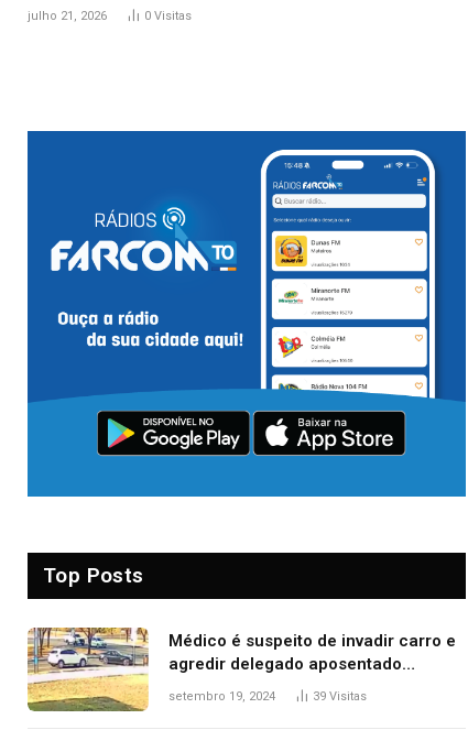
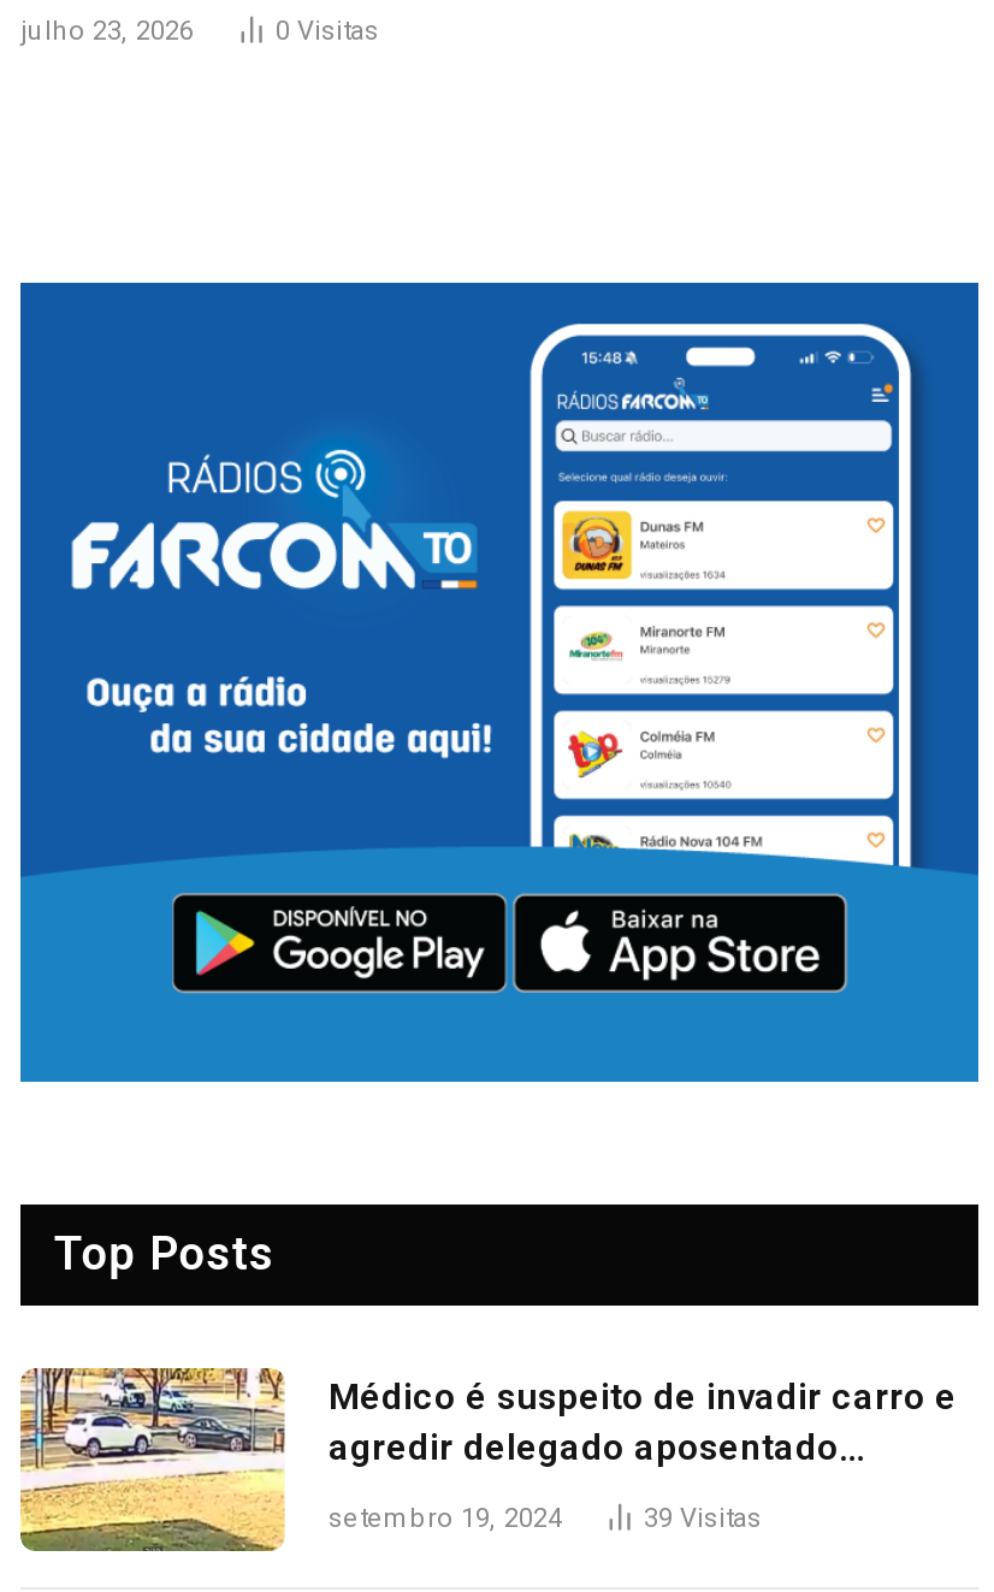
- julho 21, 2026
+ julho 23, 2026
